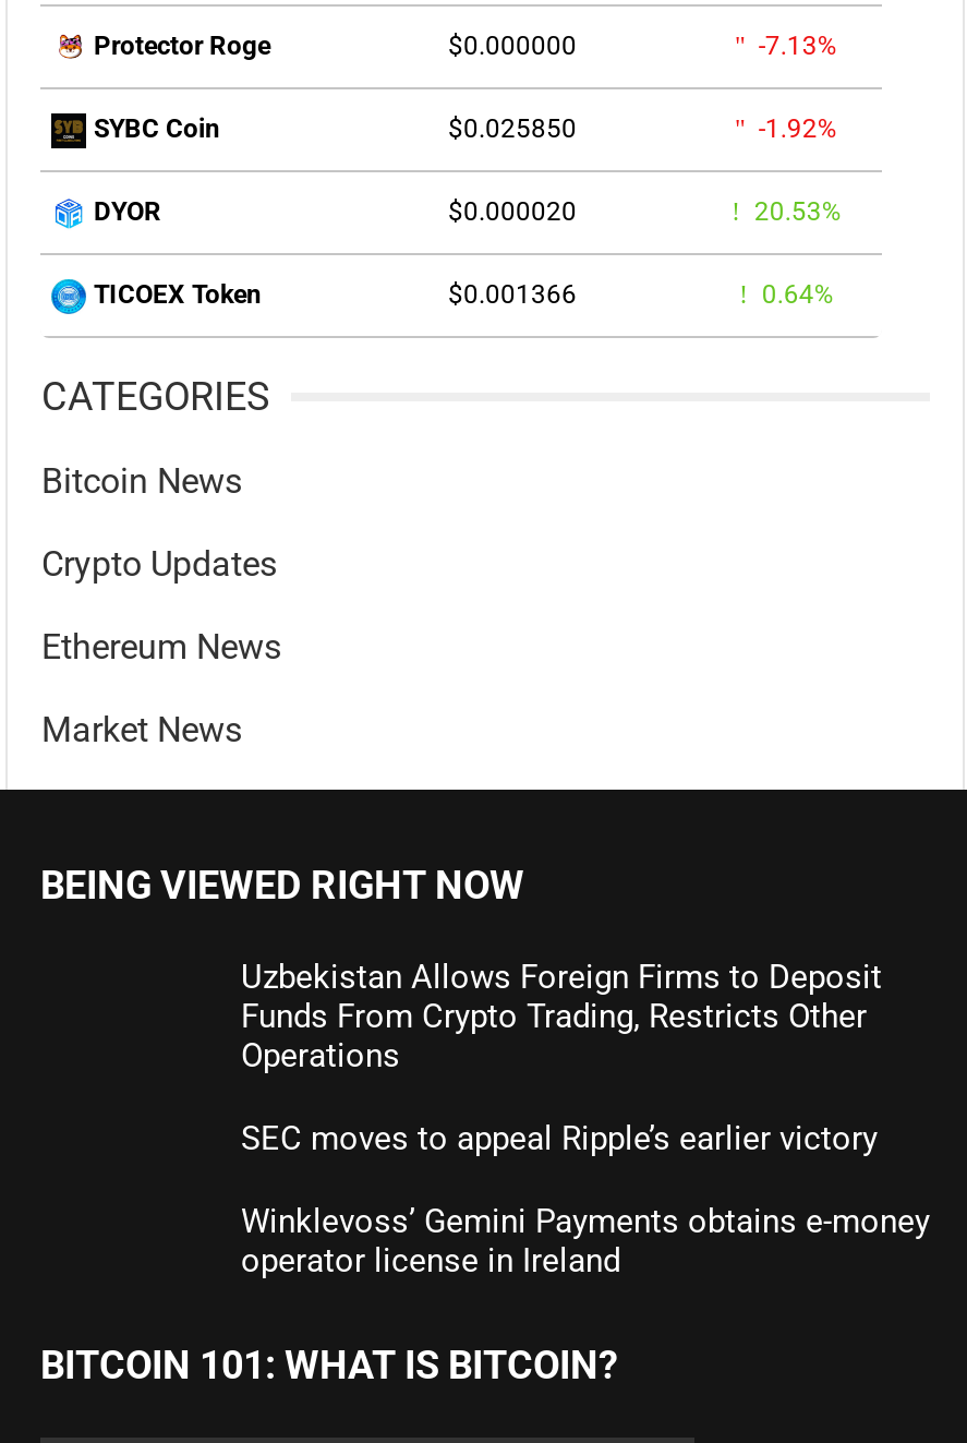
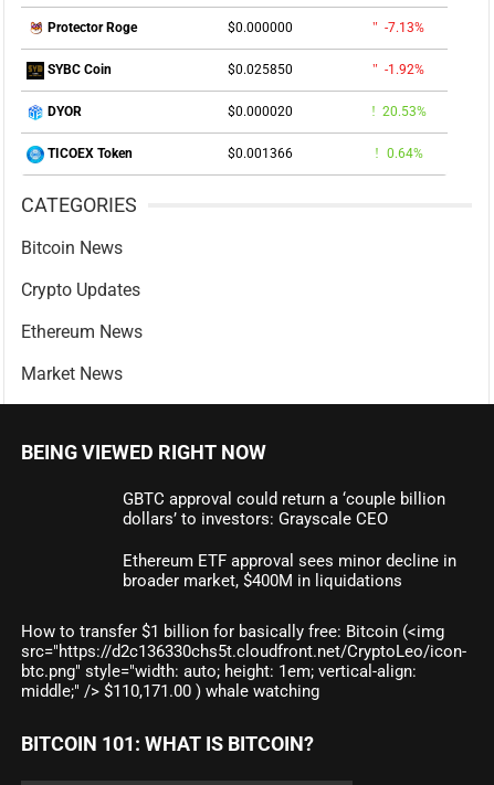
- Uzbekistan Allows Foreign Firms to Deposit
- Funds From Crypto Trading, Restricts Other
- Operations
+ GBTC approval could return a ‘couple billion
+ dollars’ to investors: Grayscale CEO

- SEC moves to appeal Ripple’s earlier victory
+ Ethereum ETF approval sees minor decline in
+ broader market, $400M in liquidations

- Winklevoss’ Gemini Payments obtains e-money
- operator license in Ireland
+ How to transfer $1 billion for basically free: Bitcoin (<img
+ src="https://d2c136330chs5t.cloudfront.net/CryptoLeo/icon-
+ btc.png" style="width: auto; height: 1em; vertical-align:
+ middle;" /> $110,171.00 ) whale watching
